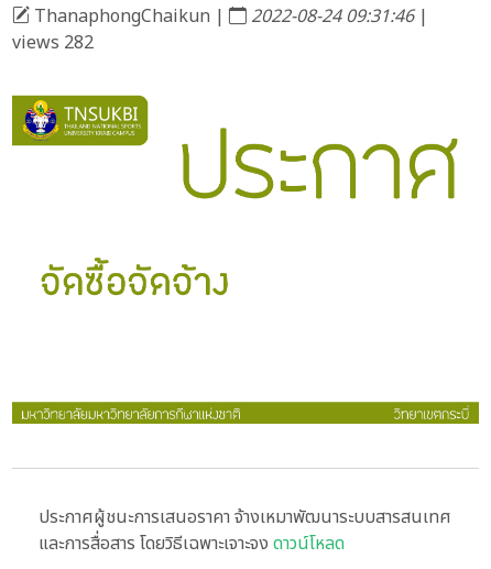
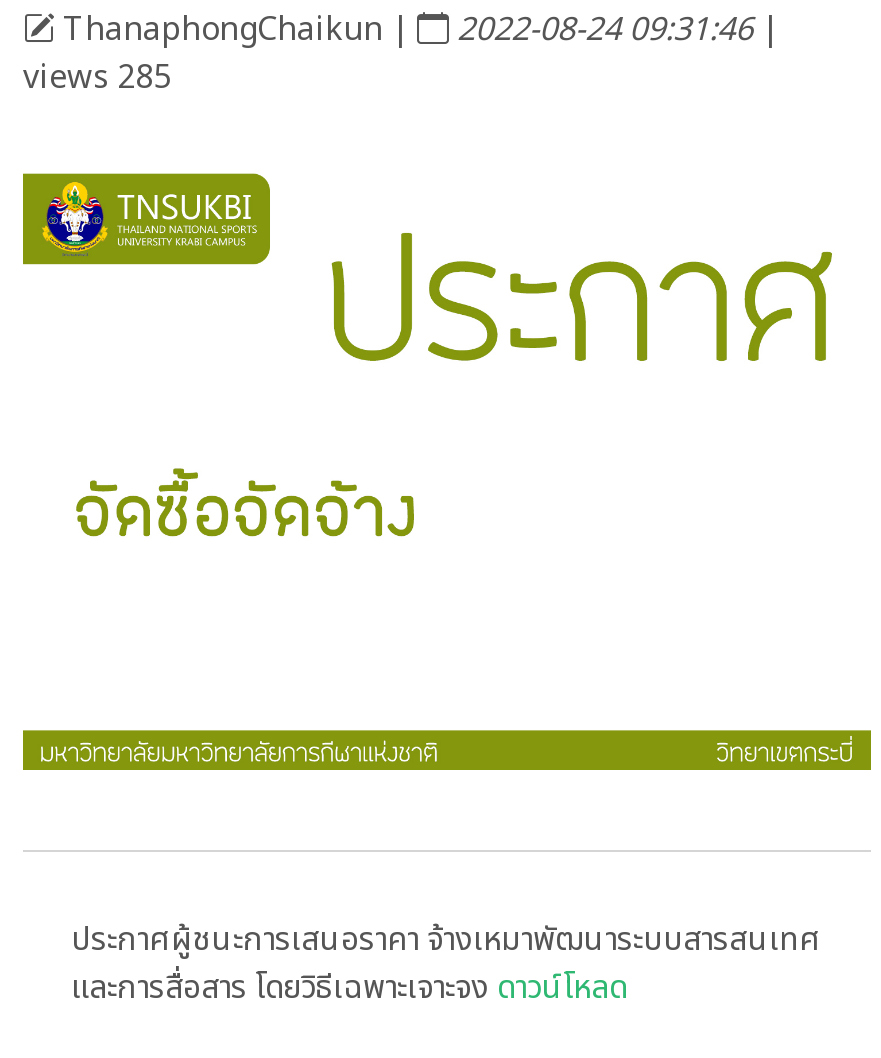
- views 282
+ views 285
